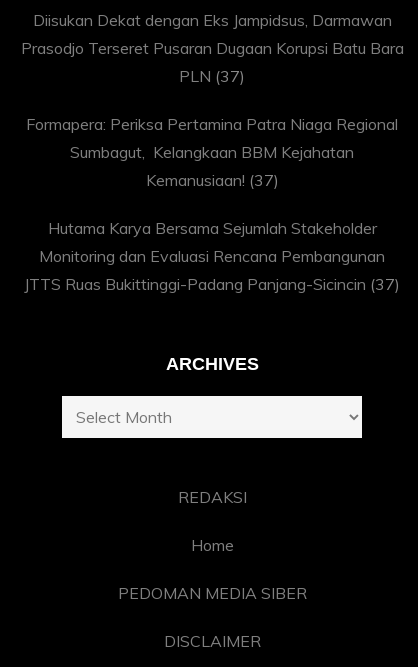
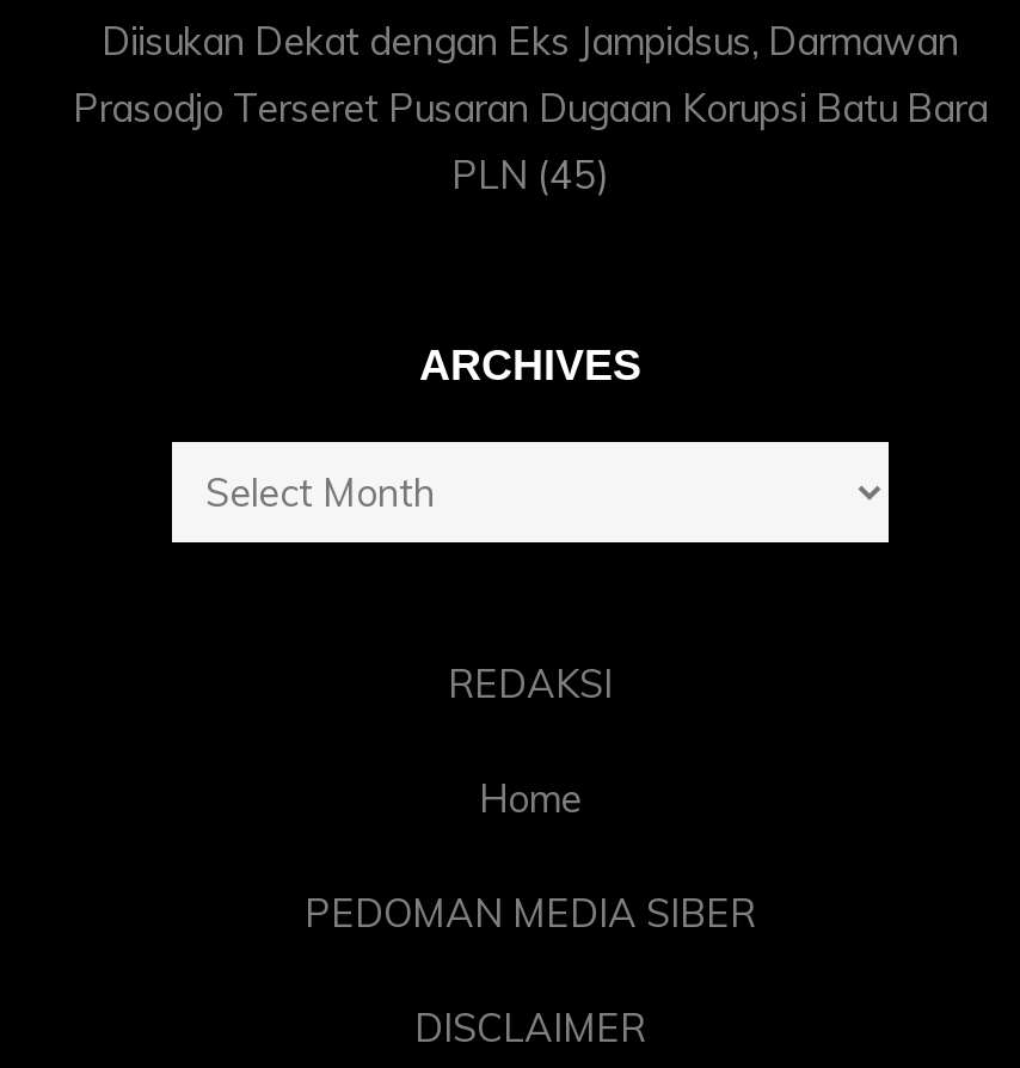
- PLN (37)
- Formapera: Periksa Pertamina Patra Niaga Regional
- Sumbagut, Kelangkaan BBM Kejahatan
- Kemanusiaan! (37)
- Hutama Karya Bersama Sejumlah Stakeholder
- Monitoring dan Evaluasi Rencana Pembangunan
- JTTS Ruas Bukittinggi-Padang Panjang-Sicincin (37)
+ PLN (45)
